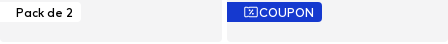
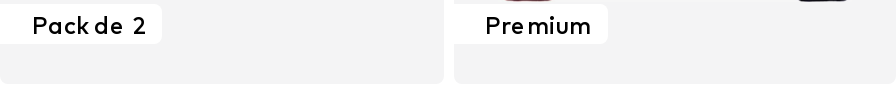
- COUPON

+ Premium
